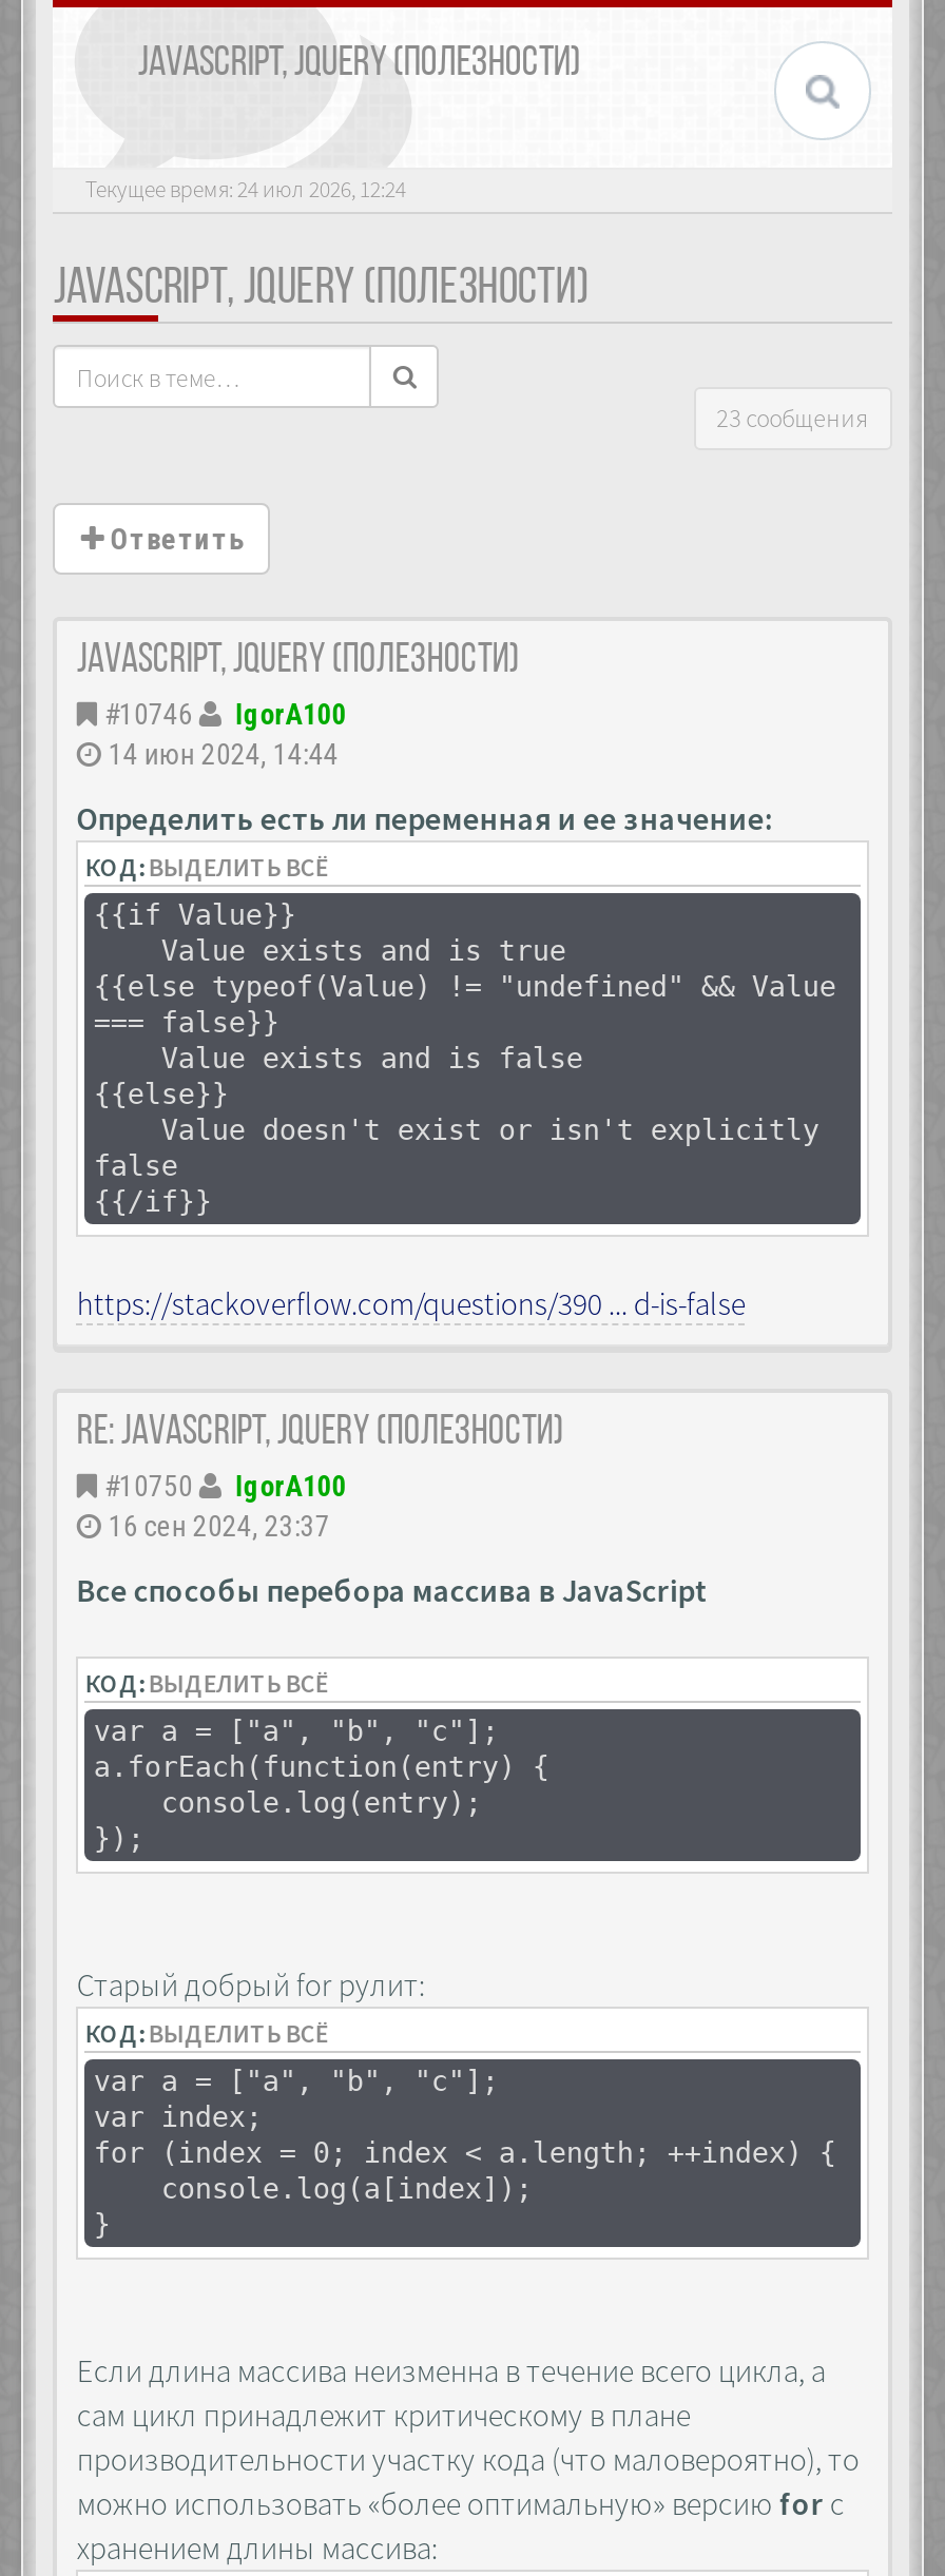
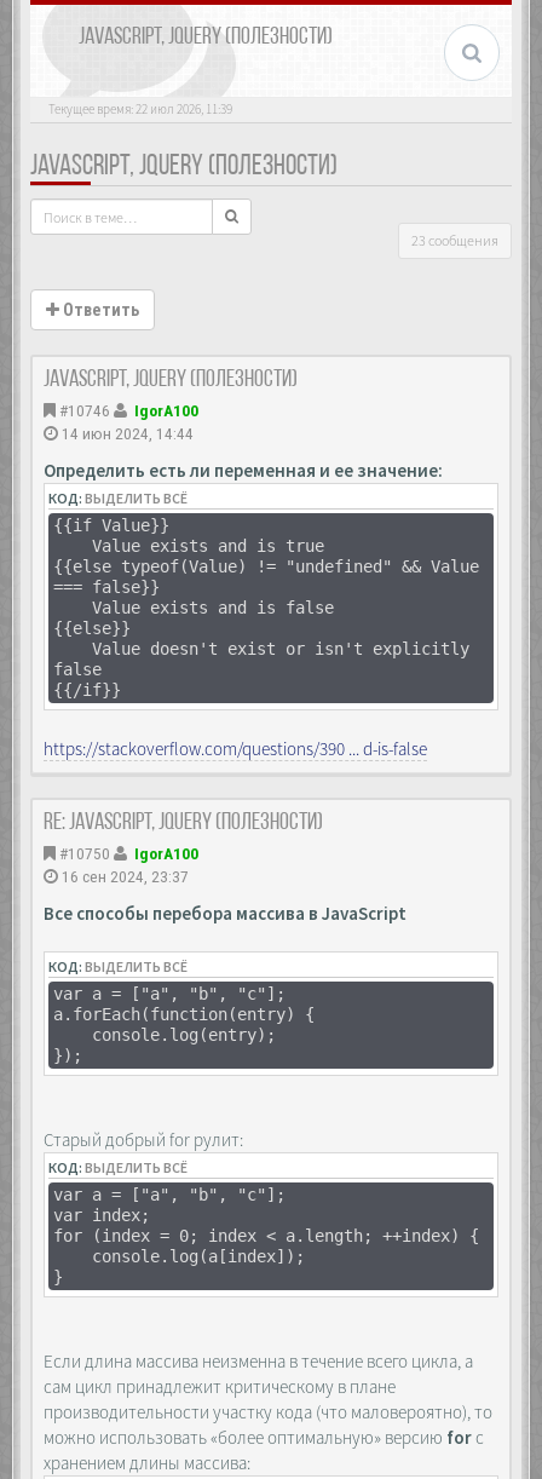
- Текущее время: 24 июл 2026, 12:24
+ Текущее время: 22 июл 2026, 11:39
